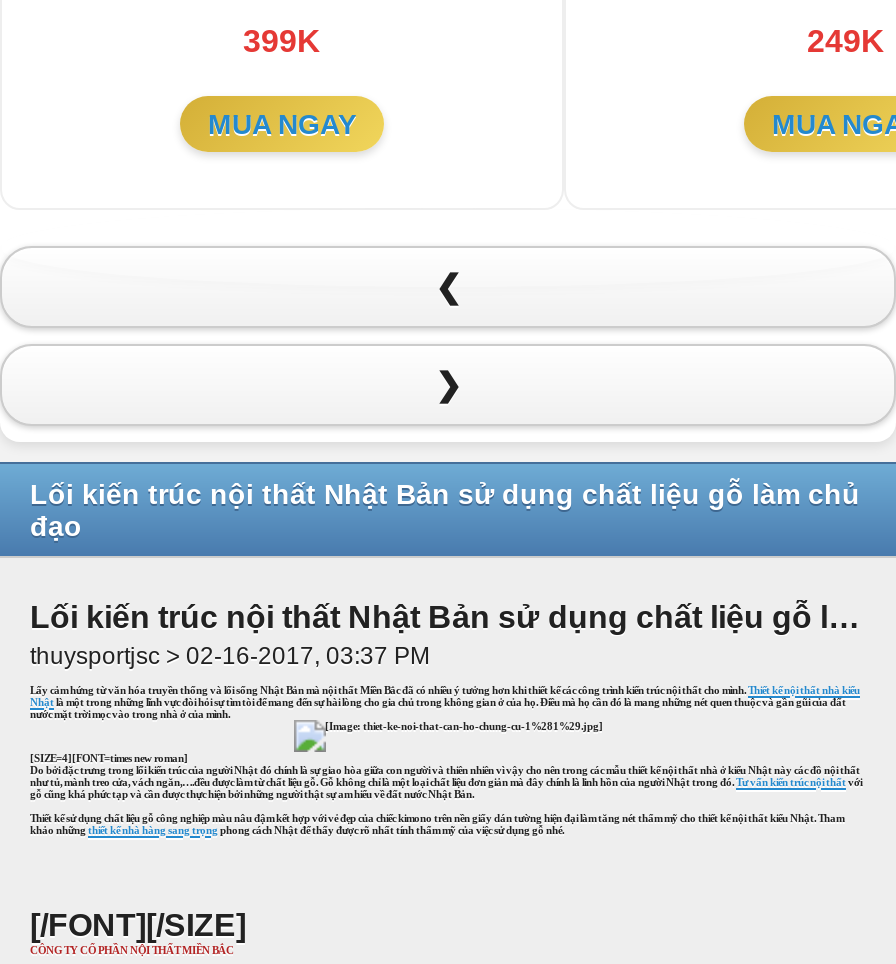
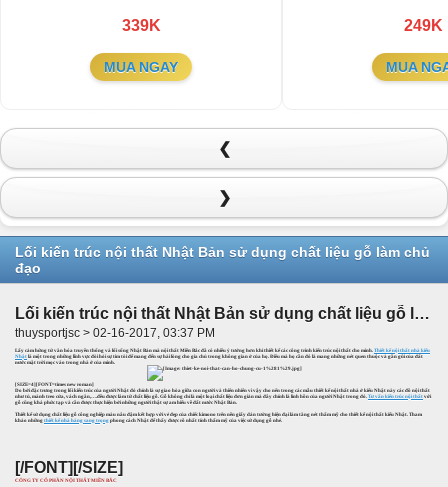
- 399K
+ 339K
